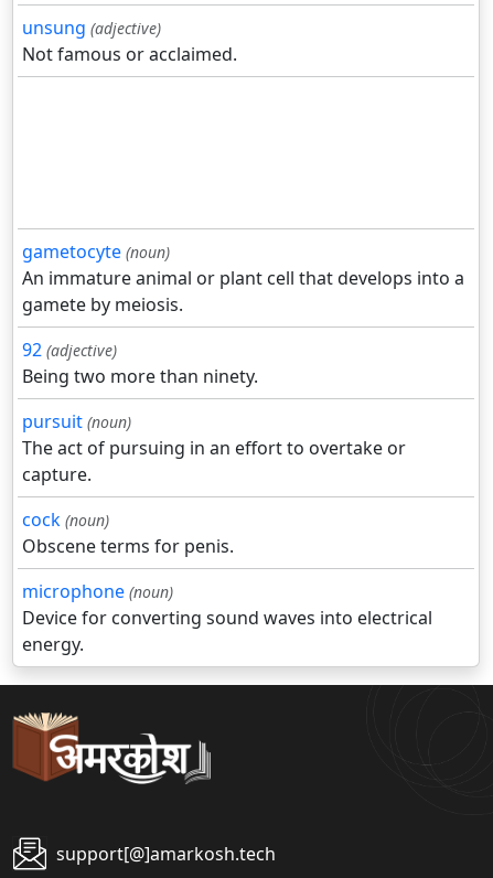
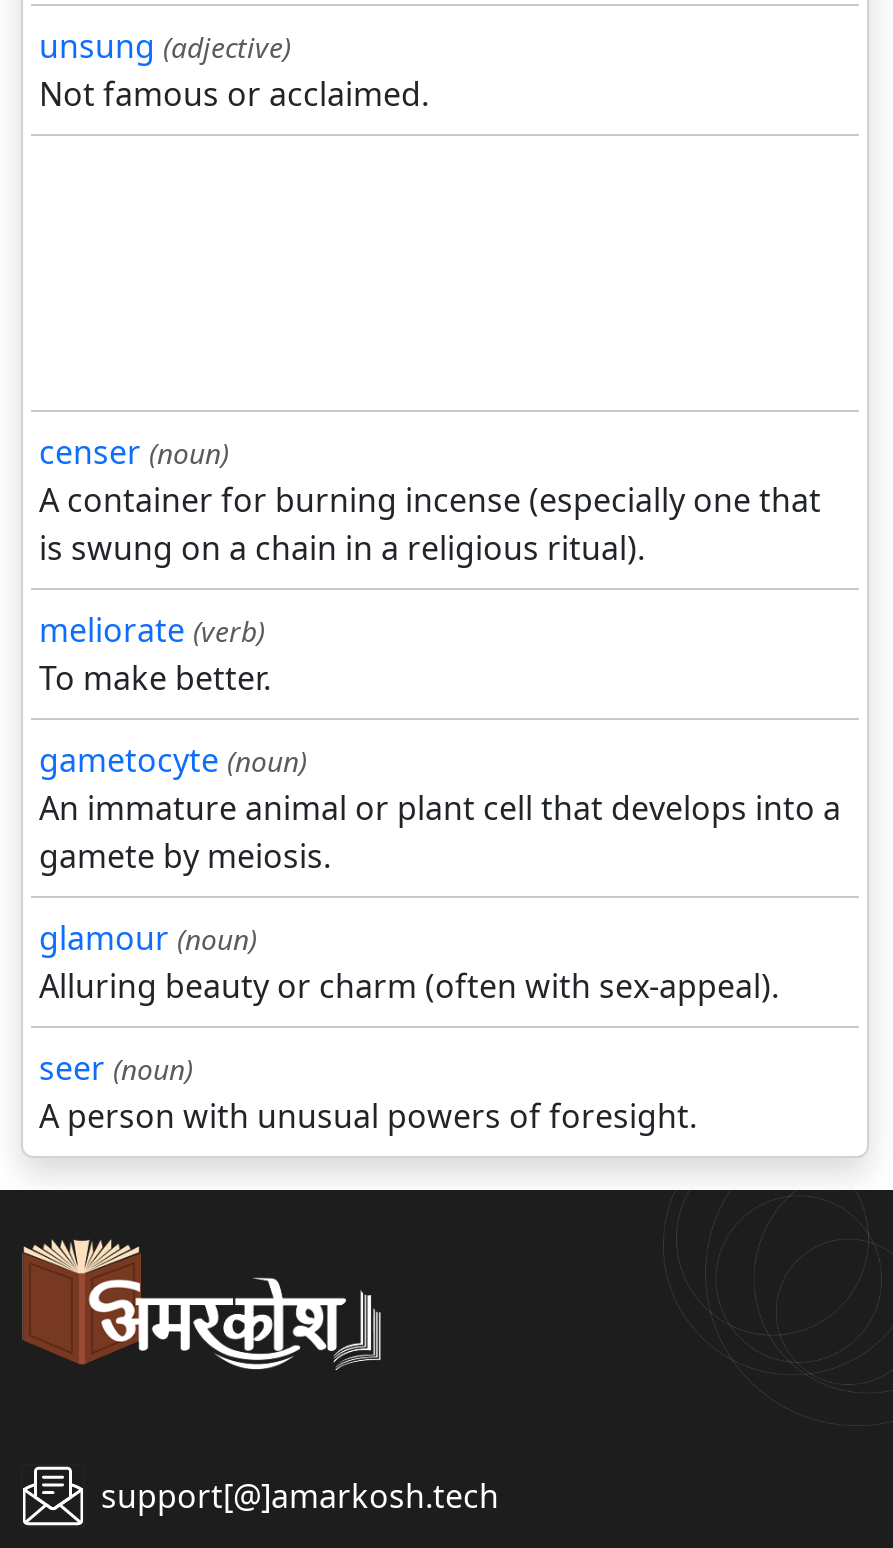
+ censer (noun)
+ A container for burning incense (especially one that
+ is swung on a chain in a religious ritual).
+ meliorate (verb)
+ To make better.

moved down: gametocyte (noun) | An immature animal or plant cell that develops into a | gamete by meiosis.

- 92 (adjective)
- Being two more than ninety.
- pursuit (noun)
- The act of pursuing in an effort to overtake or
- capture.
- cock (noun)
- Obscene terms for penis.
- microphone (noun)
- Device for converting sound waves into electrical
- energy.
+ glamour (noun)
+ Alluring beauty or charm (often with sex-appeal).
+ seer (noun)
+ A person with unusual powers of foresight.
